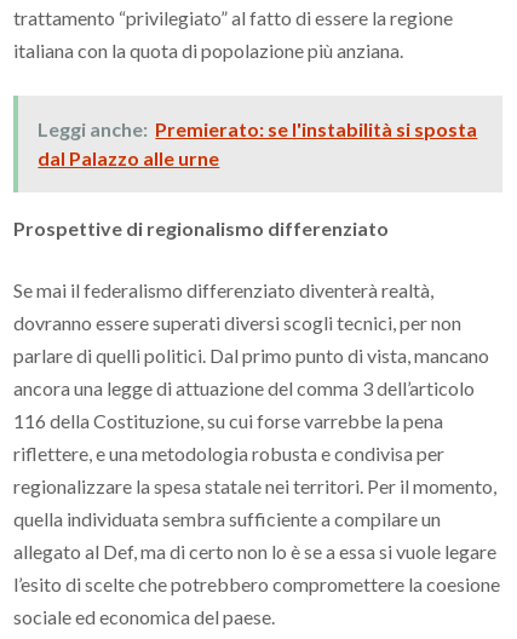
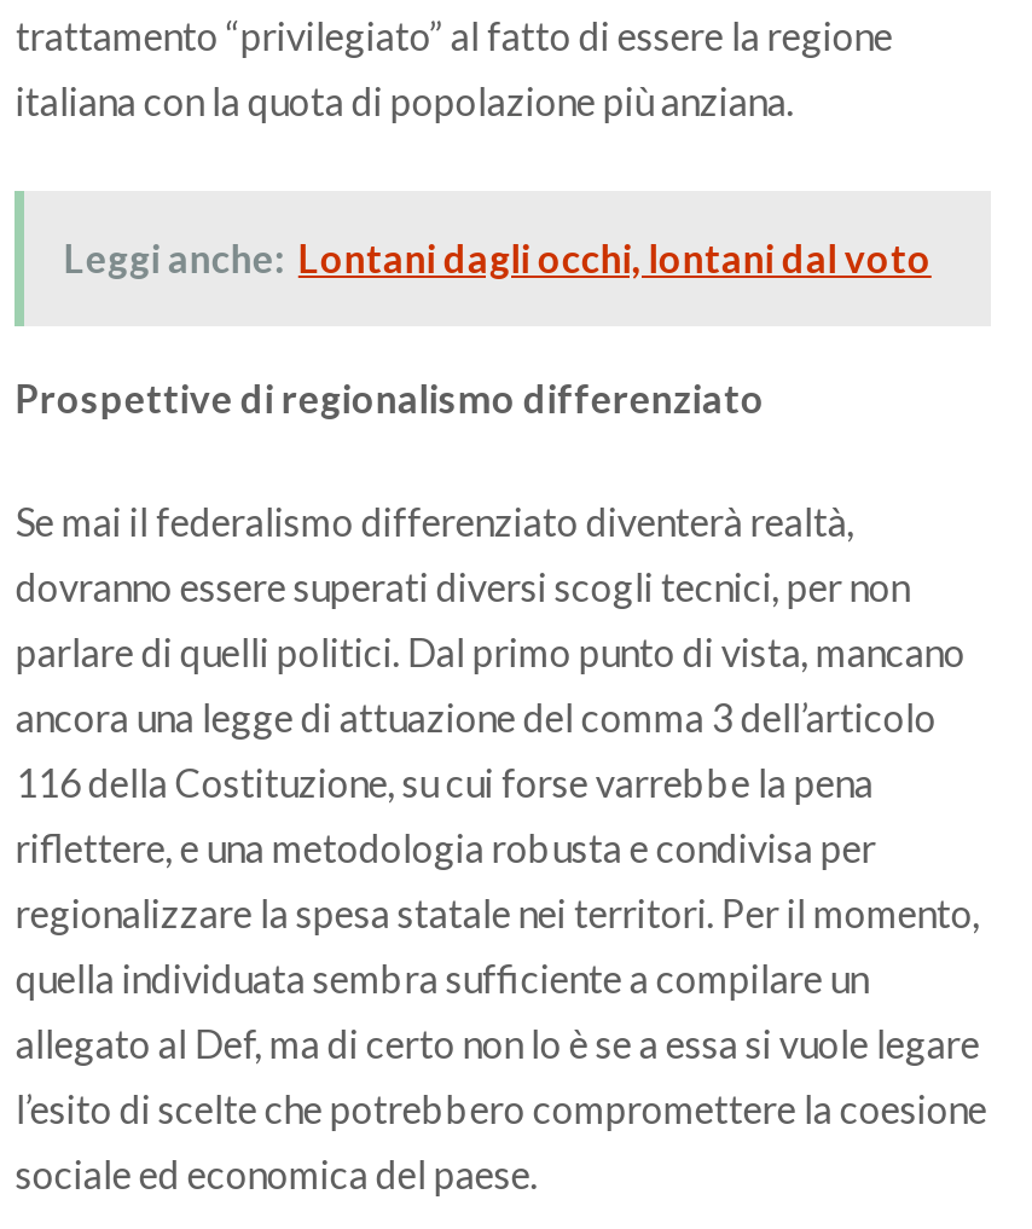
- Leggi anche: Premierato: se l'instabilità si sposta
- dal Palazzo alle urne
+ Leggi anche: Lontani dagli occhi, lontani dal voto
